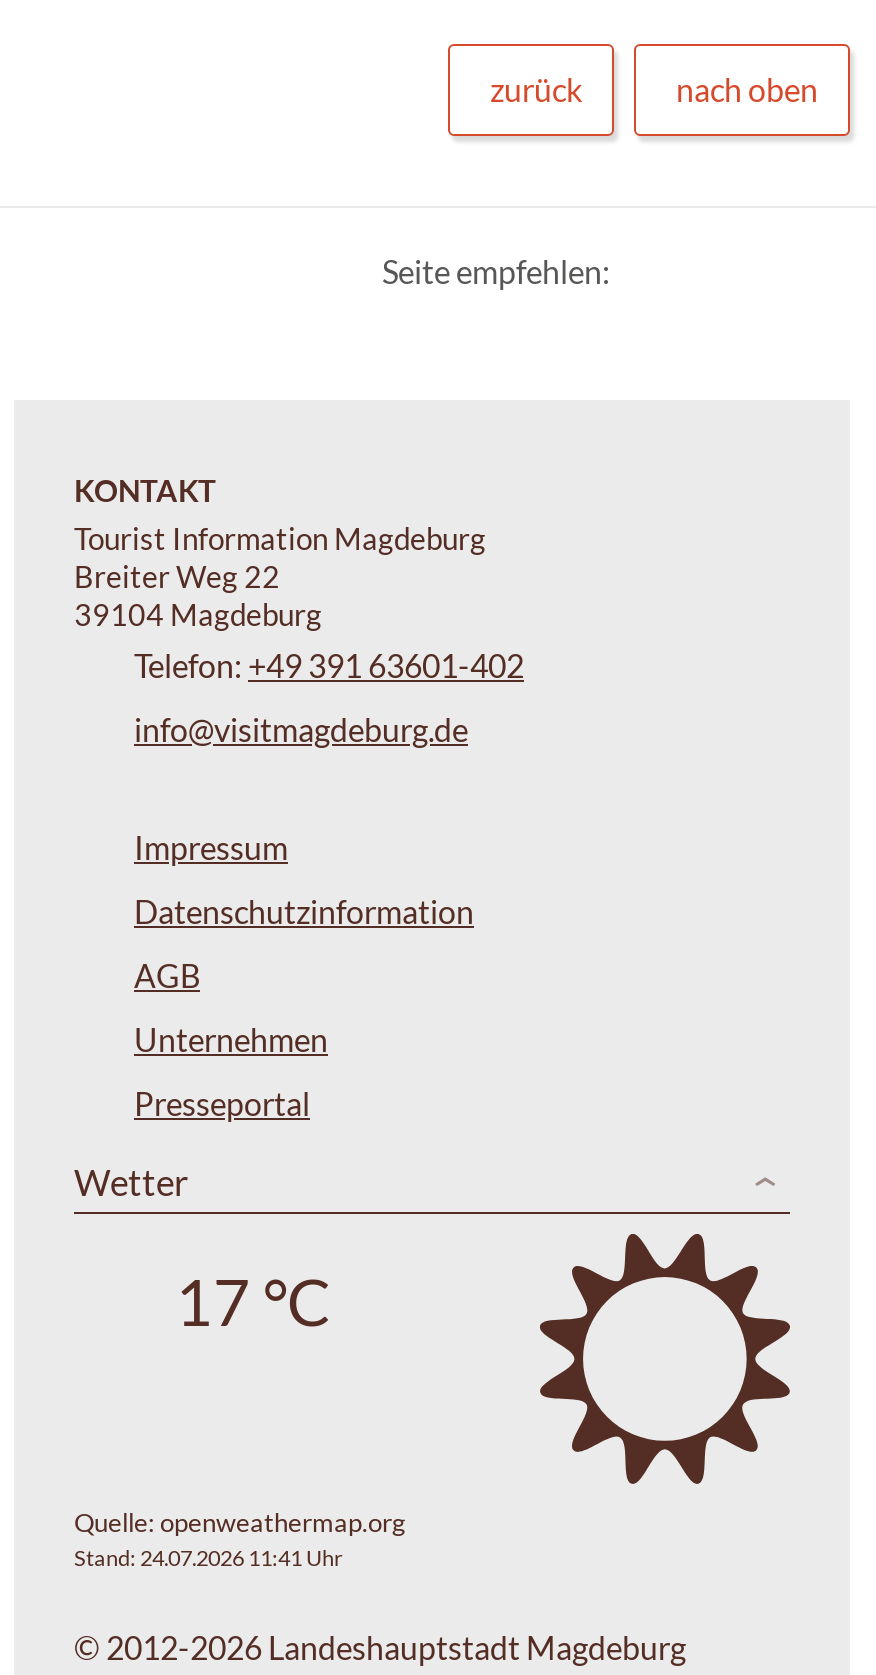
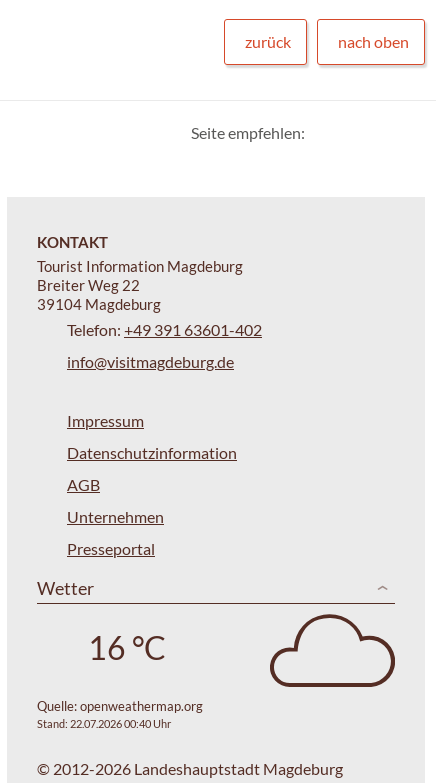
- [image]
+ [image]

- 17 °C
+ 16 °C

- Stand: 24.07.2026 11:41 Uhr
+ Stand: 22.07.2026 00:40 Uhr
